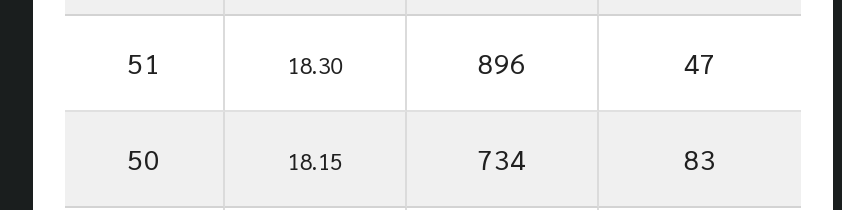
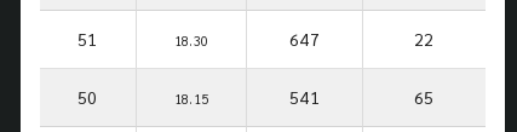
- 896
+ 647

- 47
+ 22

- 734
+ 541

- 83
+ 65
